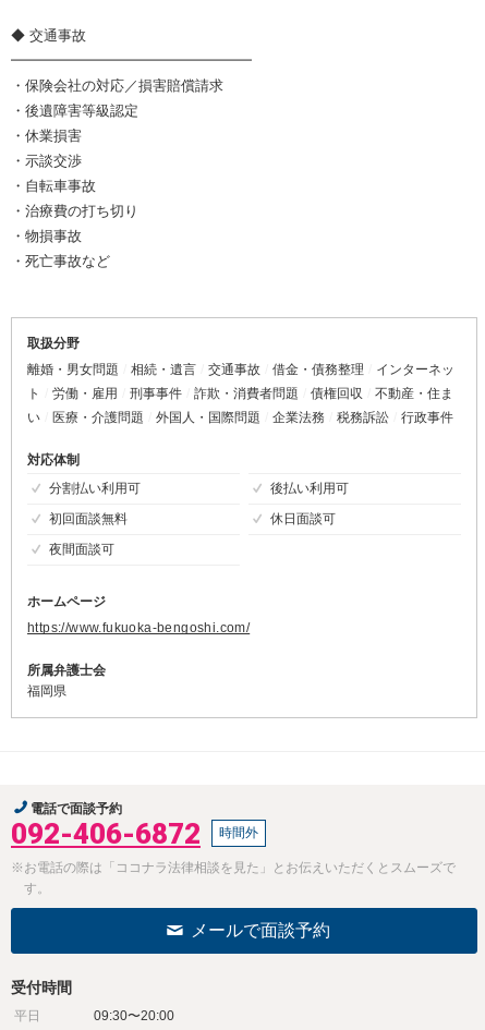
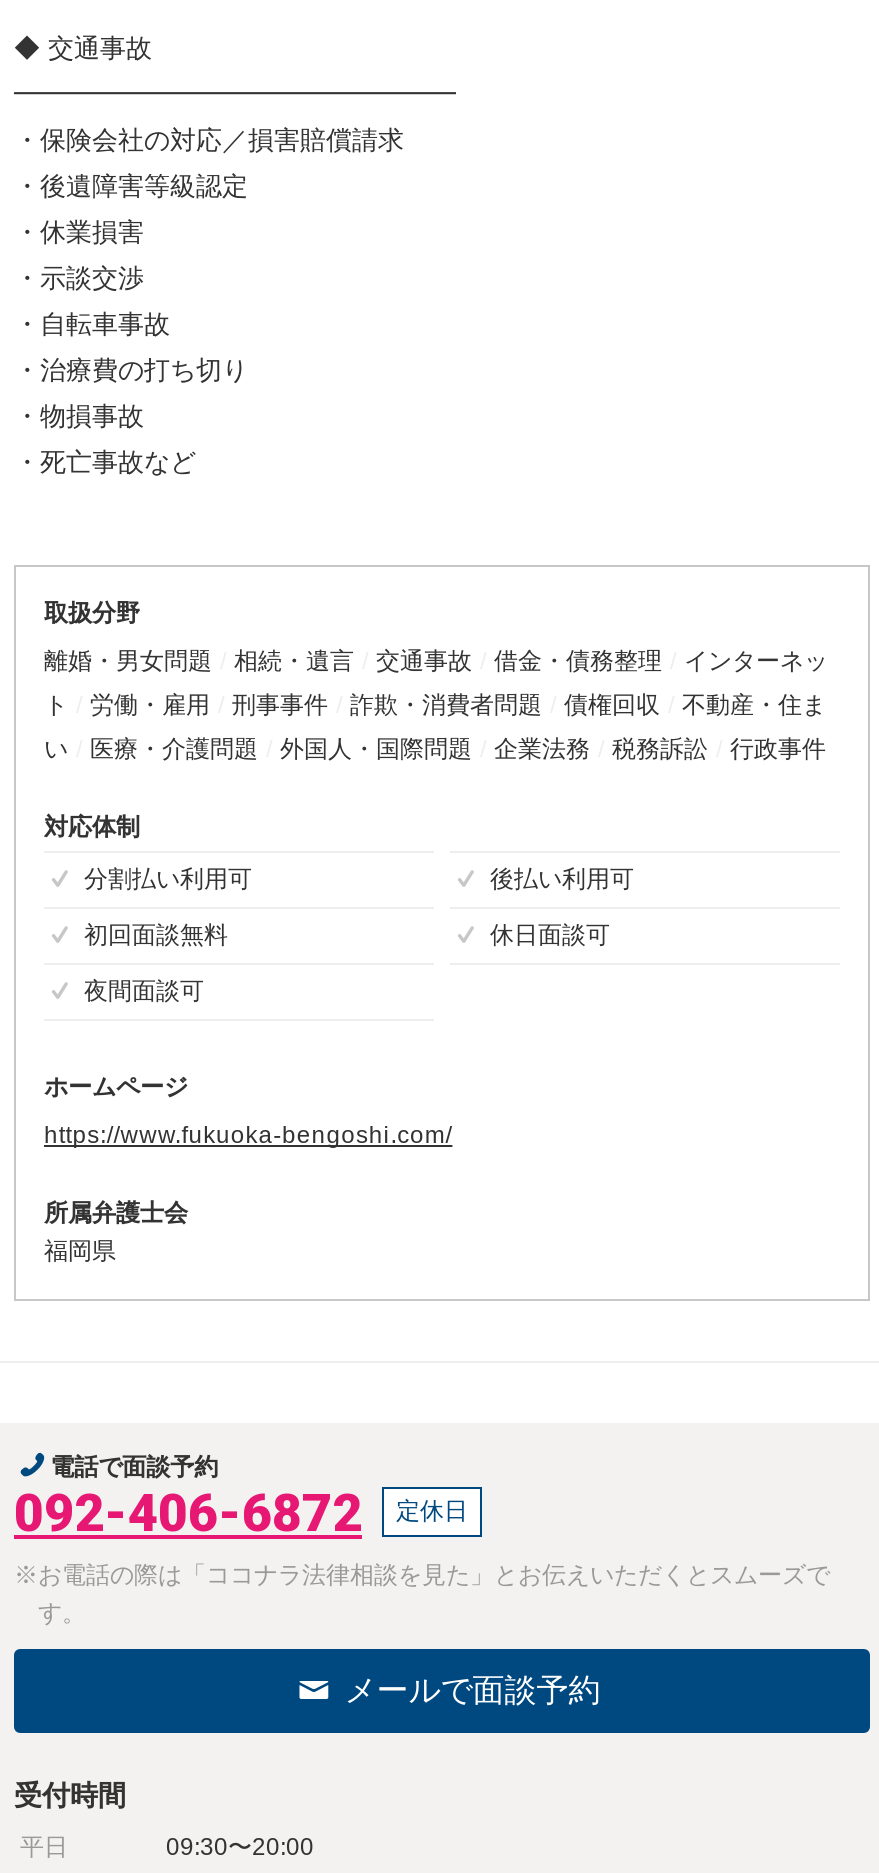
- 時間外
+ 定休日
